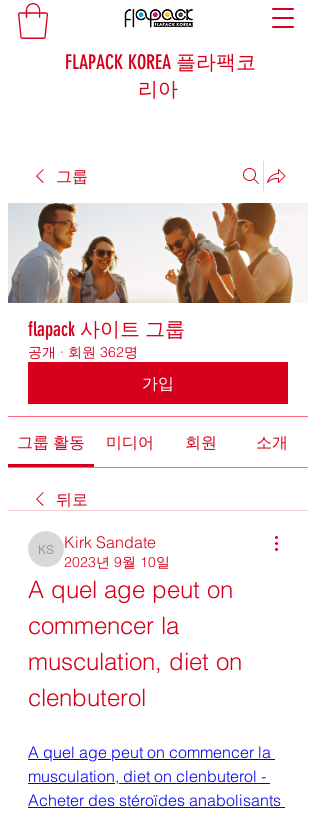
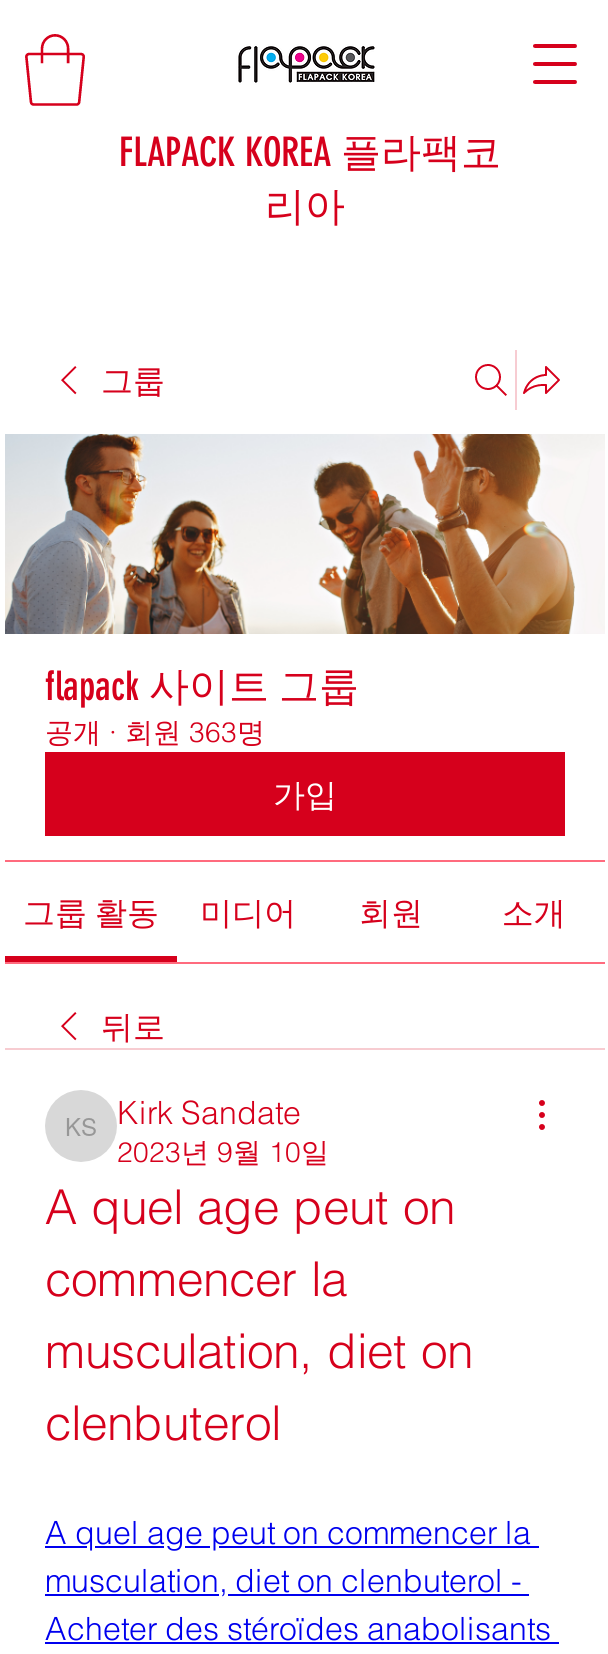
- 공개 · 회원 362명
+ 공개 · 회원 363명
